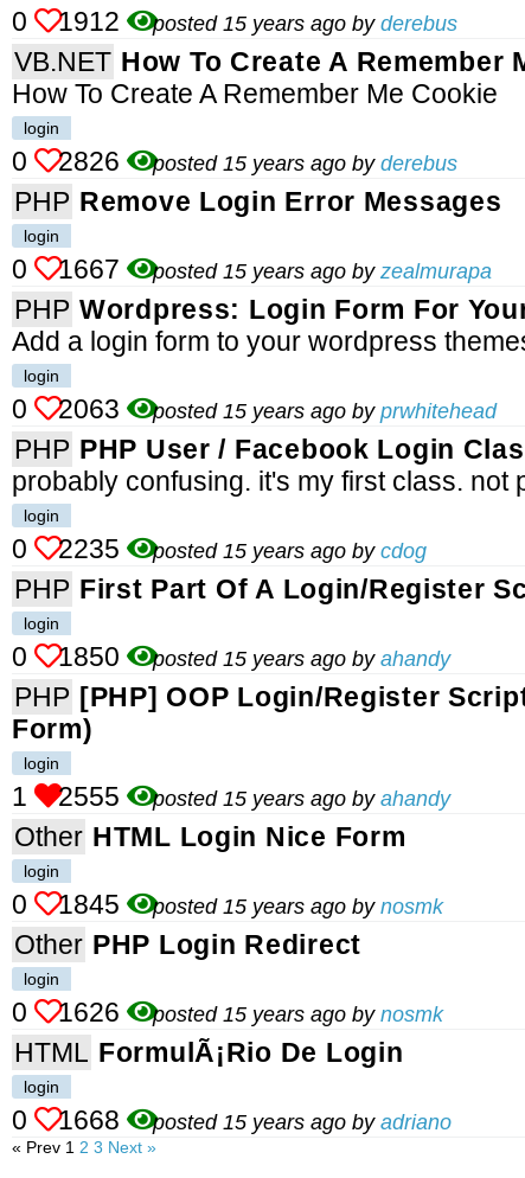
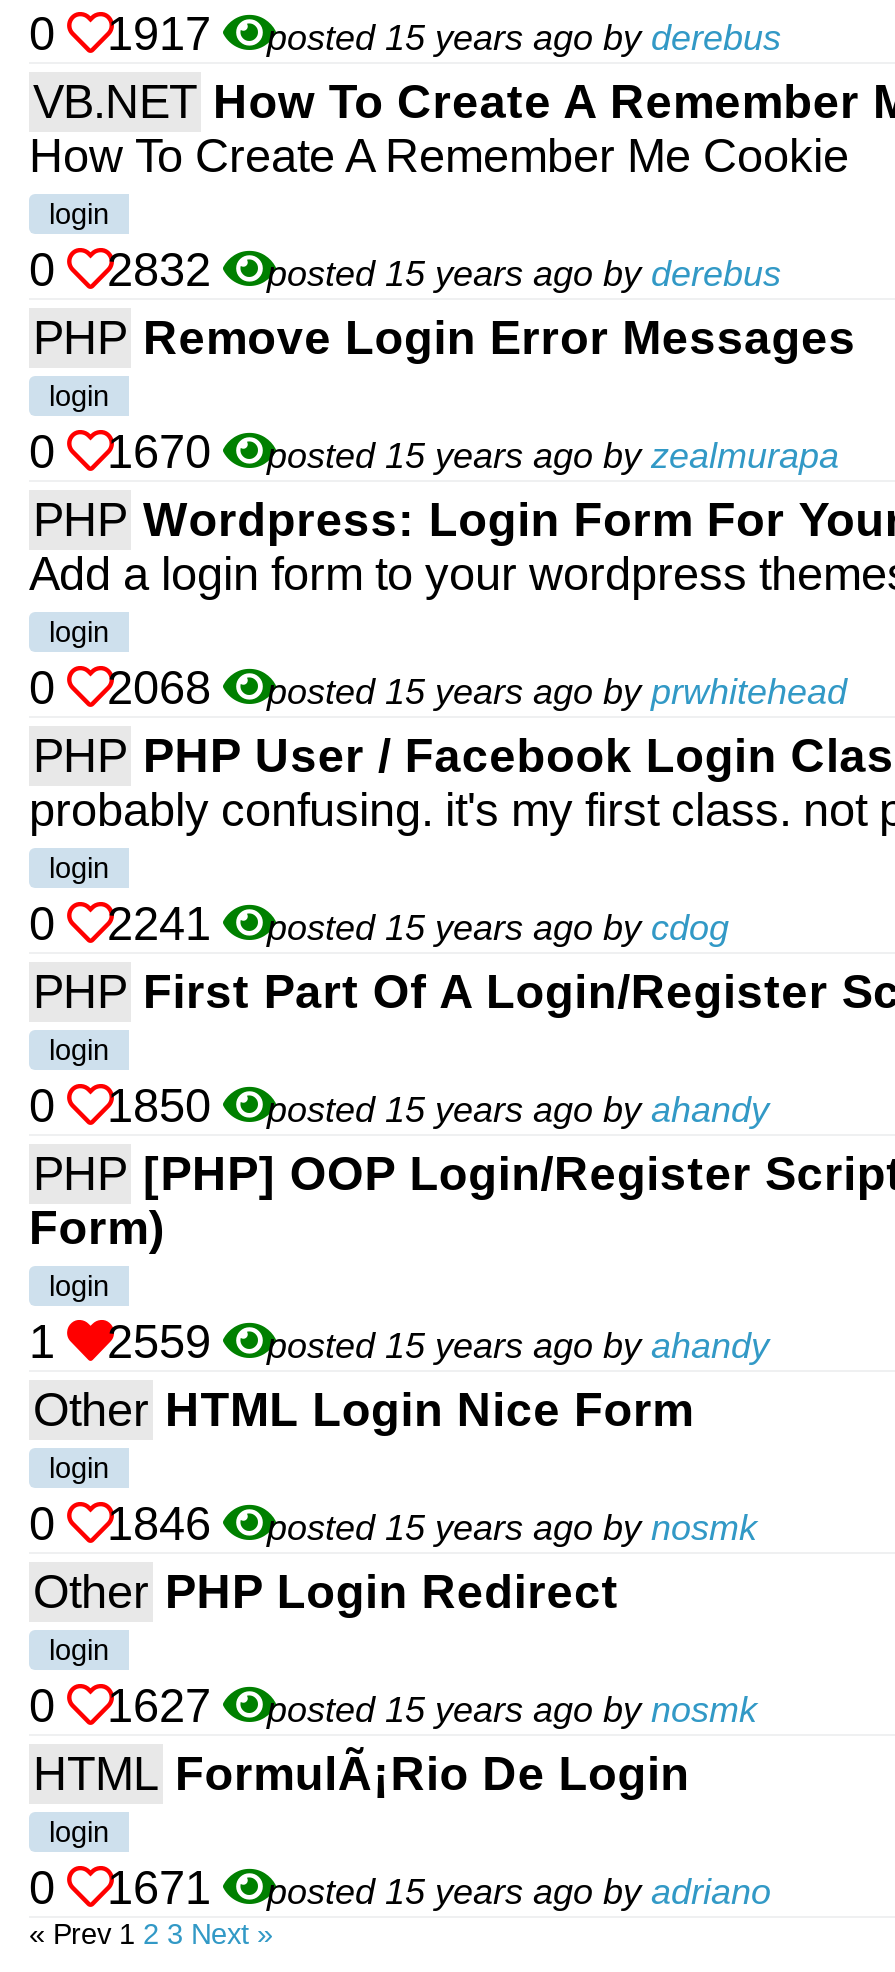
- 0 1912 posted 15 years ago by derebus
+ 0 1917 posted 15 years ago by derebus

- 0 2826 posted 15 years ago by derebus
+ 0 2832 posted 15 years ago by derebus

- 0 1667 posted 15 years ago by zealmurapa
+ 0 1670 posted 15 years ago by zealmurapa

- 0 2063 posted 15 years ago by prwhitehead
+ 0 2068 posted 15 years ago by prwhitehead

- 0 2235 posted 15 years ago by cdog
+ 0 2241 posted 15 years ago by cdog

- 1 2555 posted 15 years ago by ahandy
+ 1 2559 posted 15 years ago by ahandy

- 0 1845 posted 15 years ago by nosmk
+ 0 1846 posted 15 years ago by nosmk

- 0 1626 posted 15 years ago by nosmk
+ 0 1627 posted 15 years ago by nosmk

- 0 1668 posted 15 years ago by adriano
+ 0 1671 posted 15 years ago by adriano
